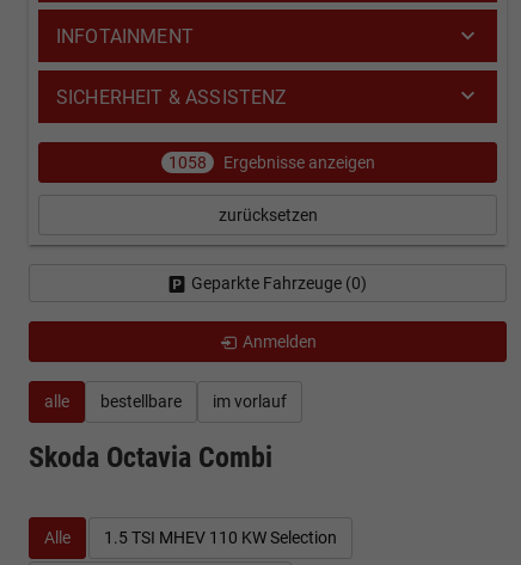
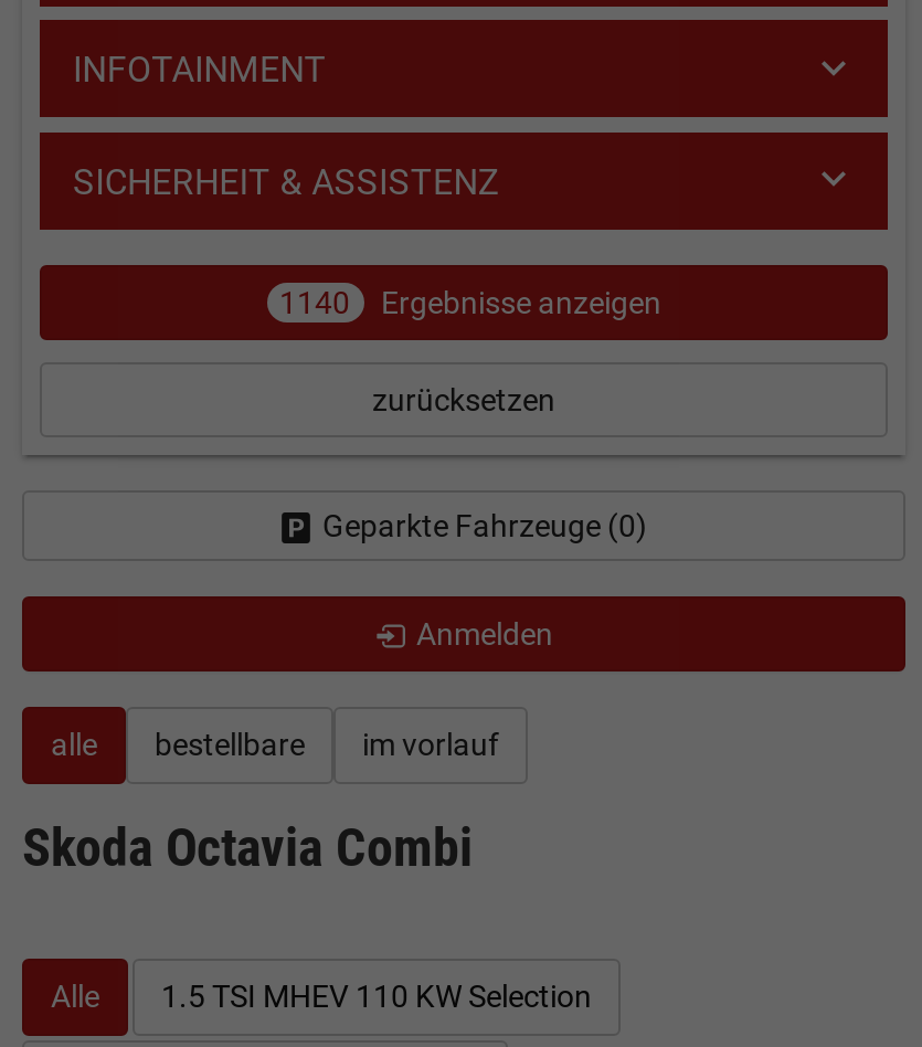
- 1058 Ergebnisse anzeigen
+ 1140 Ergebnisse anzeigen
